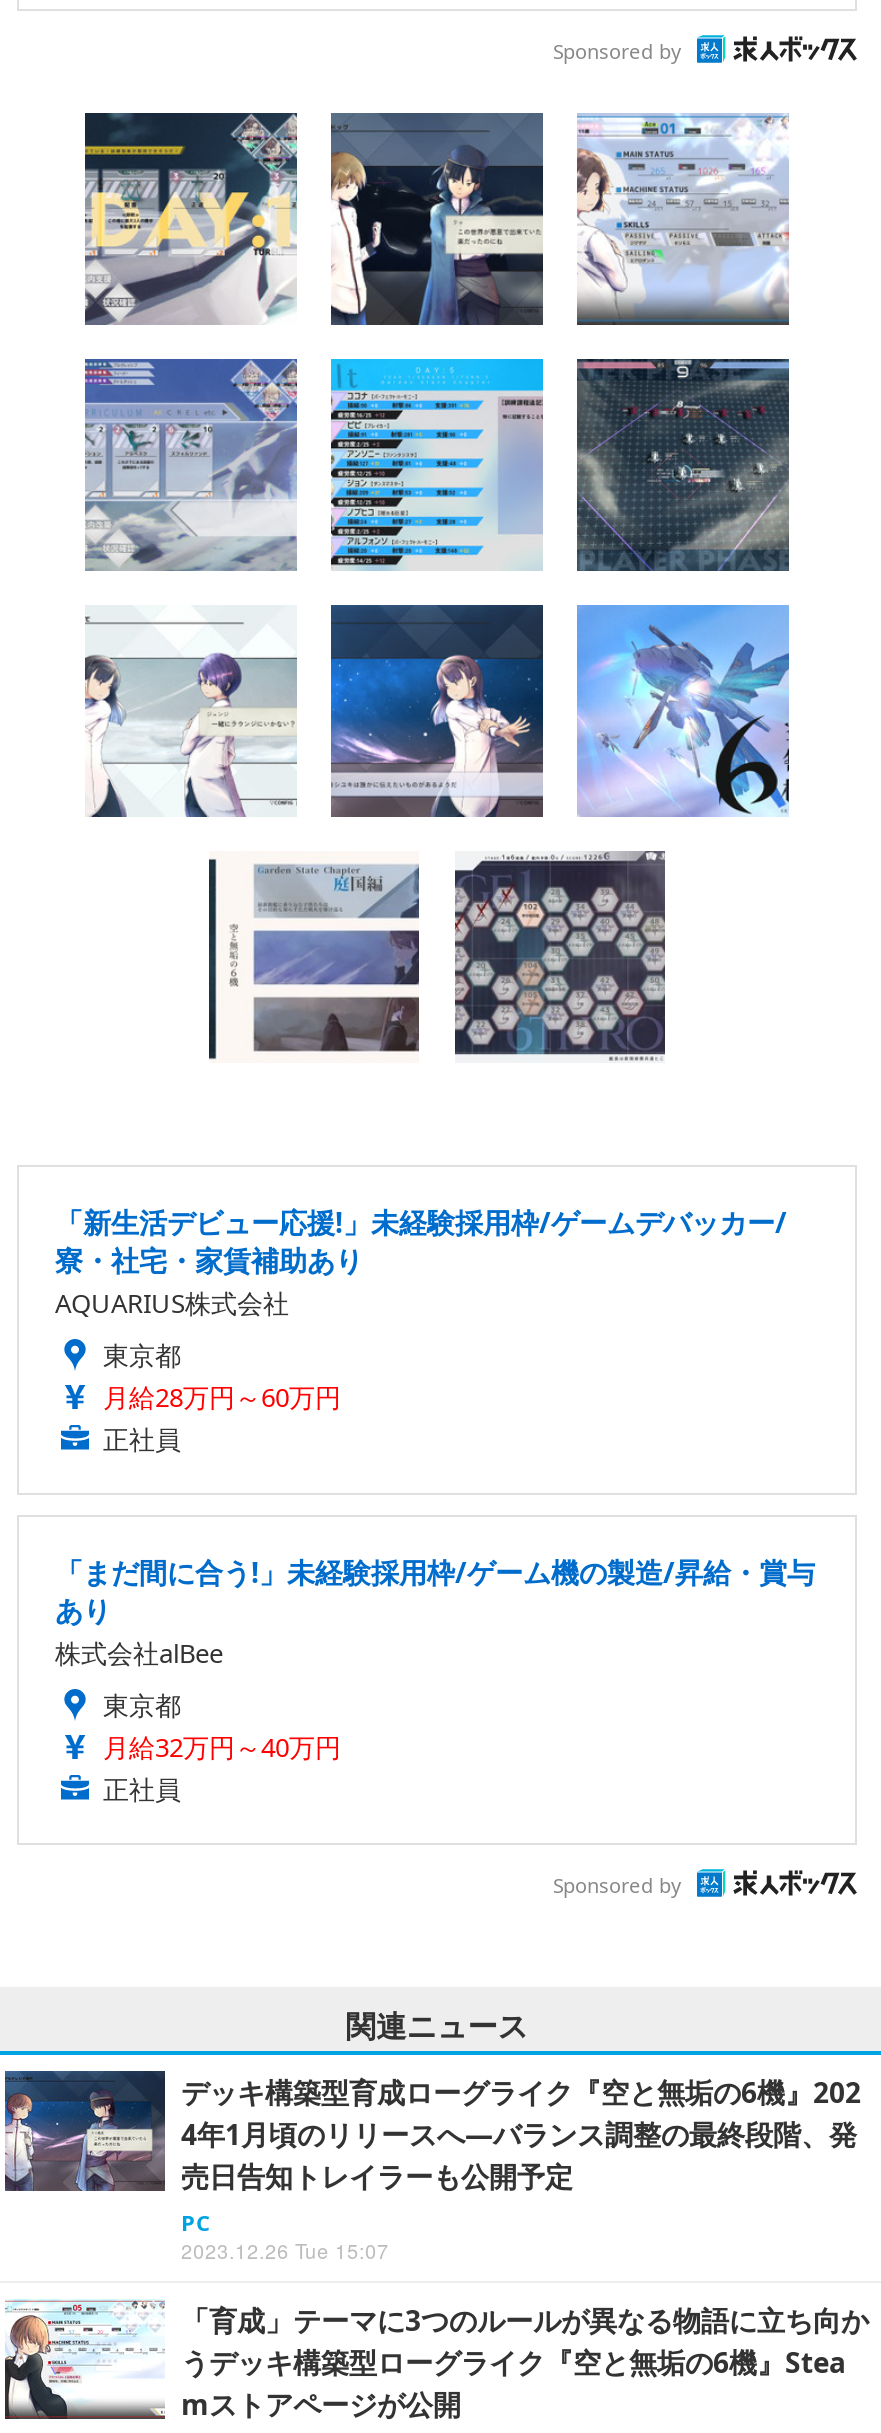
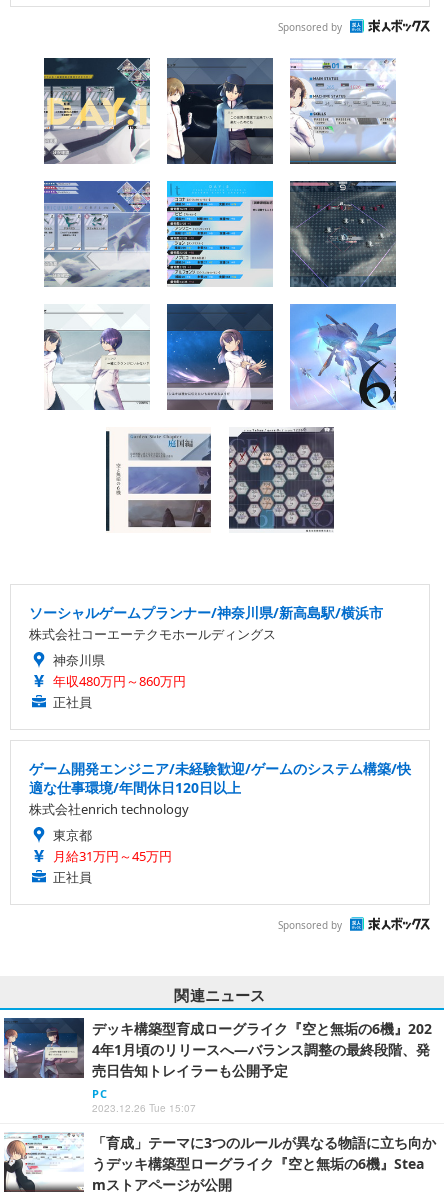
- 「新生活デビュー応援!」未経験採用枠/ゲームデバッカー/
- 寮・社宅・家賃補助あり
- AQUARIUS株式会社
- 東京都
- 月給28万円～60万円
+ ソーシャルゲームプランナー/神奈川県/新高島駅/横浜市
+ 株式会社コーエーテクモホールディングス
+ 神奈川県
+ 年収480万円～860万円

- 「まだ間に合う!」未経験採用枠/ゲーム機の製造/昇給・賞与
- あり
- 株式会社alBee
+ ゲーム開発エンジニア/未経験歓迎/ゲームのシステム構築/快
+ 適な仕事環境/年間休日120日以上
+ 株式会社enrich technology

- 月給32万円～40万円
+ 月給31万円～45万円
